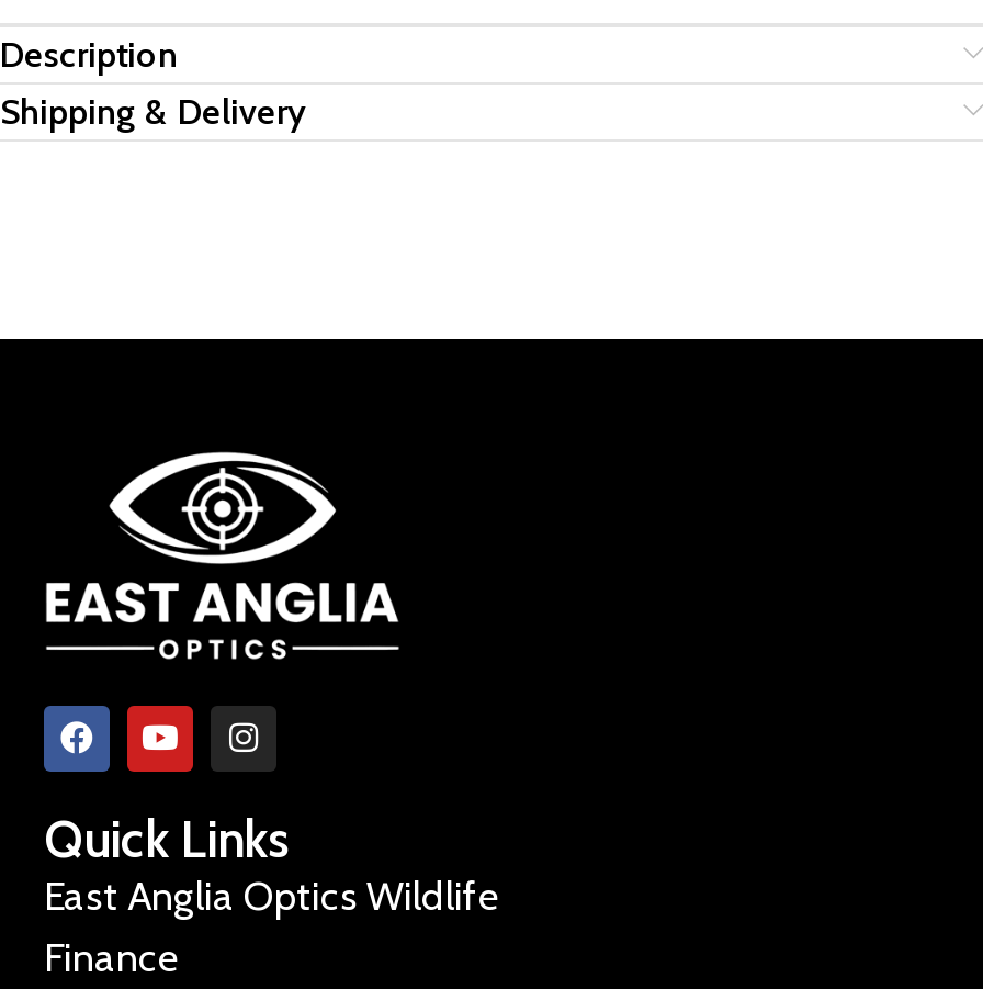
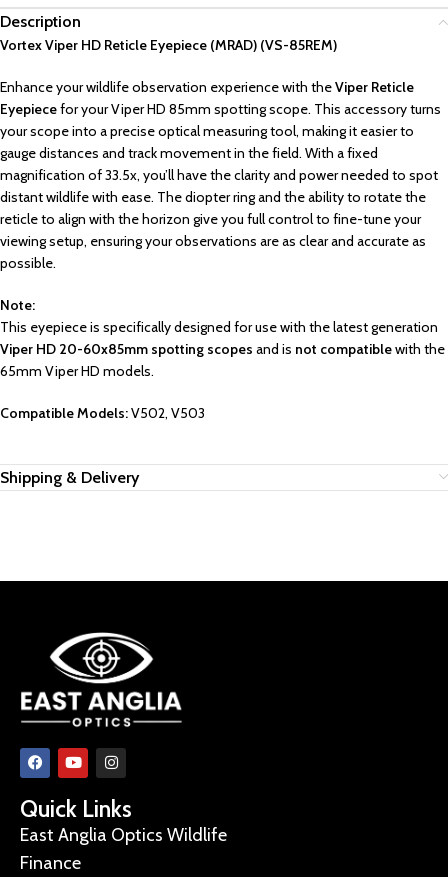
+ Vortex Viper HD Reticle Eyepiece (MRAD) (VS-85REM)
+ Enhance your wildlife observation experience with theViper Reticle
+ Eyepiece for your Viper HD 85mm spotting scope. This accessory turns
+ your scope into a precise optical measuring tool, making it easier to
+ gauge distances and track movement in the field. With a fixed
+ magnification of 33.5x, you’ll have the clarity and power needed to spot
+ distant wildlife with ease. The diopter ring and the ability to rotate the
+ reticle to align with the horizon give you full control to fine-tune your
+ viewing setup, ensuring your observations are as clear and accurate as
+ possible.
+ Note:
+ This eyepiece is specifically designed for use with the latest generation
+ Viper HD 20-60x85mm spotting scopes and is not compatiblewith the
+ 65mm Viper HD models.
+ Compatible Models:V502, V503
